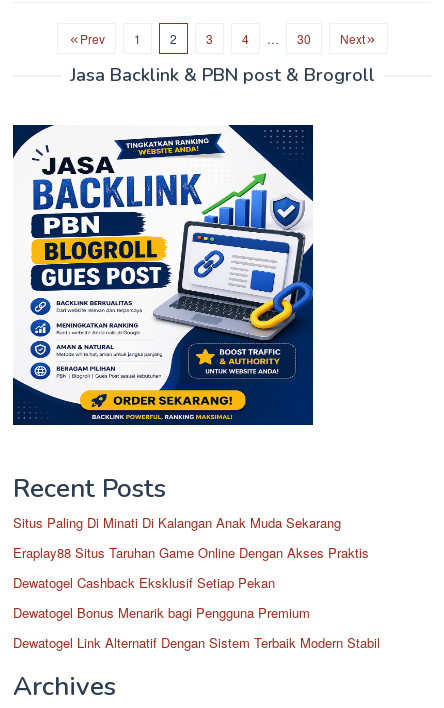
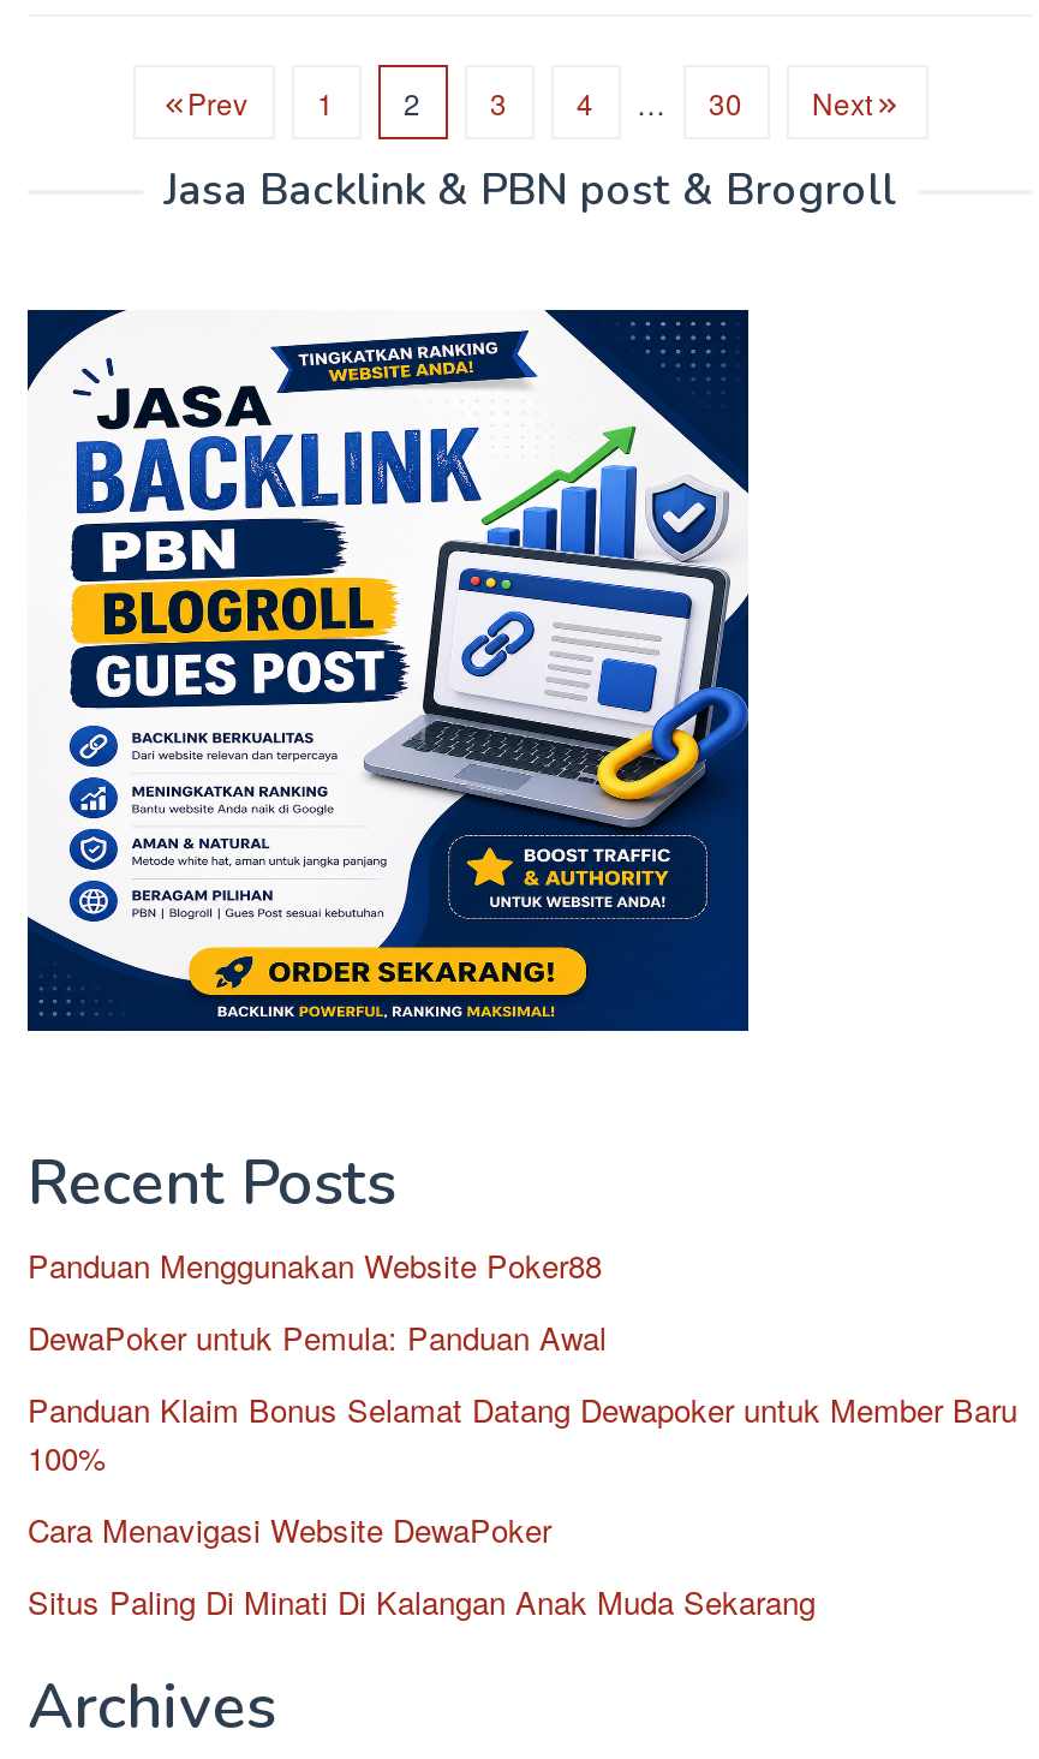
+ Panduan Menggunakan Website Poker88
+ DewaPoker untuk Pemula: Panduan Awal
+ Panduan Klaim Bonus Selamat Datang Dewapoker untuk Member Baru
+ 100%
+ Cara Menavigasi Website DewaPoker

moved down: Situs Paling Di Minati Di Kalangan Anak Muda Sekarang

- Eraplay88 Situs Taruhan Game Online Dengan Akses Praktis
- Dewatogel Cashback Eksklusif Setiap Pekan
- Dewatogel Bonus Menarik bagi Pengguna Premium
- Dewatogel Link Alternatif Dengan Sistem Terbaik Modern Stabil
